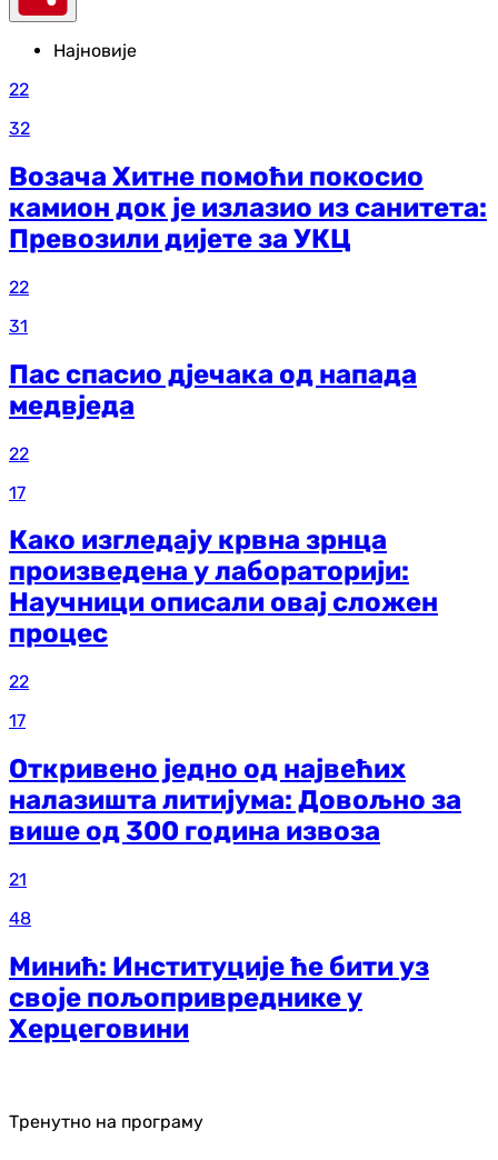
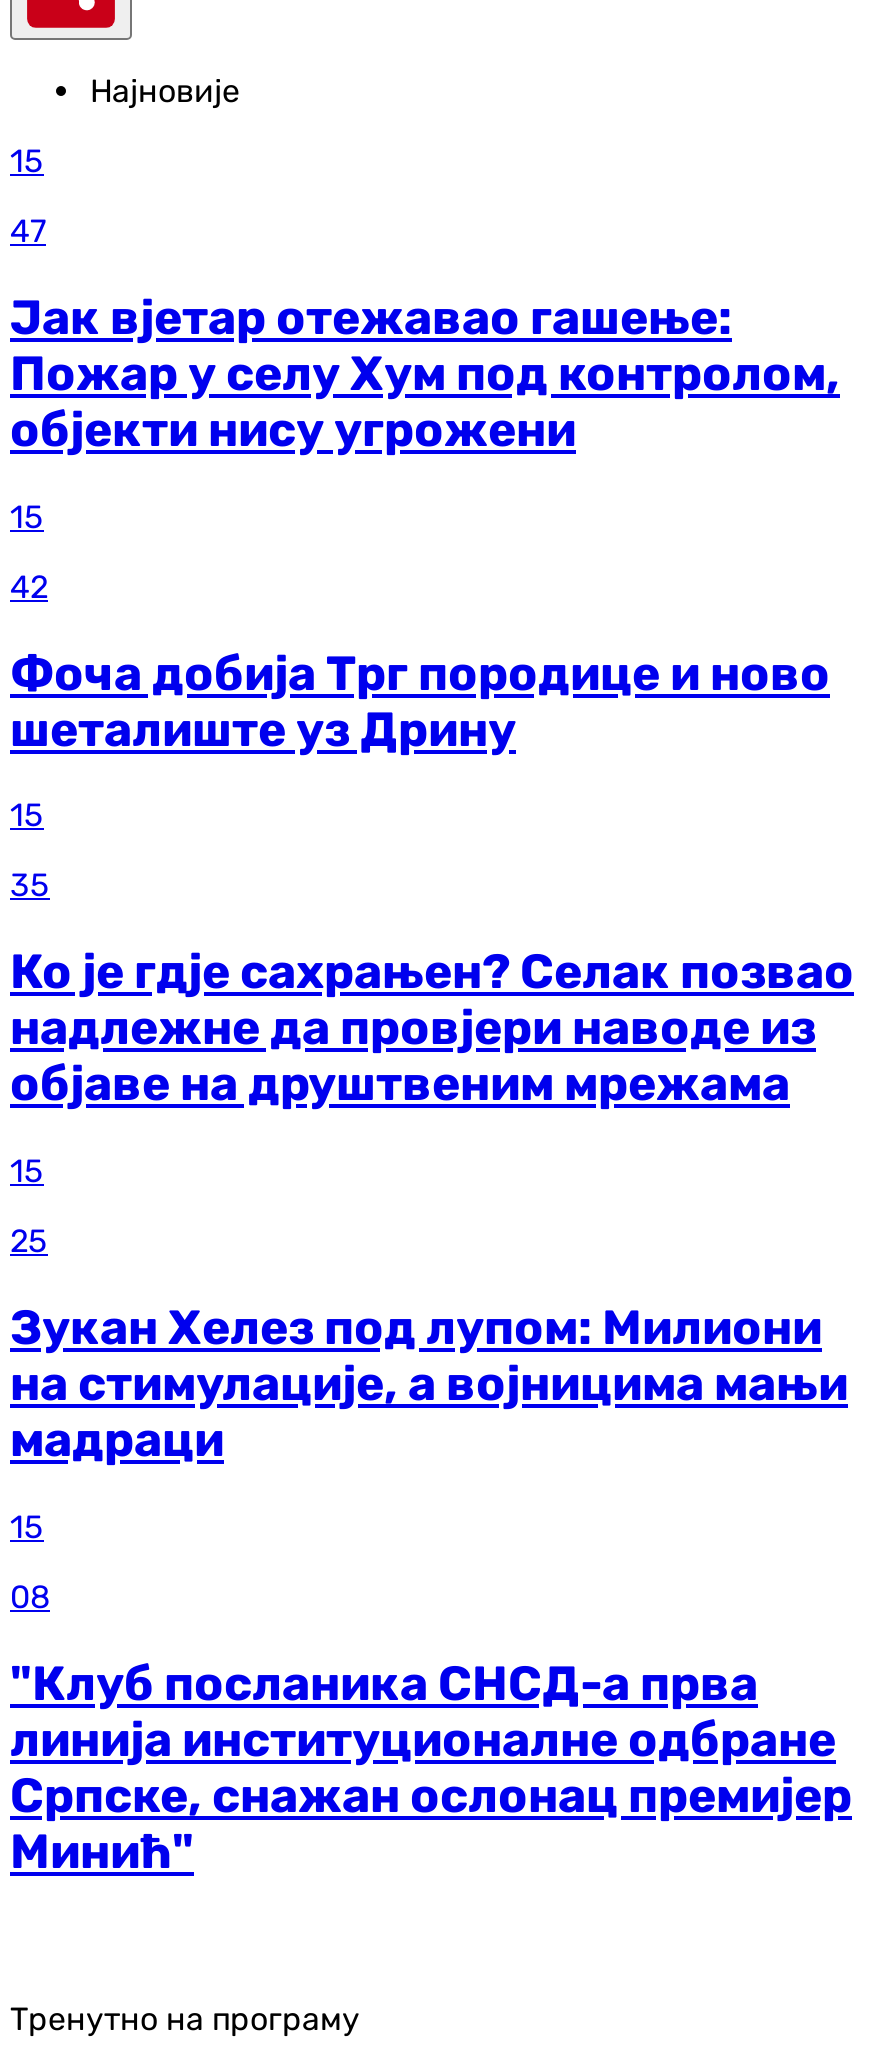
- 22
+ 15

- 32
+ 47

- Возача Хитне помоћи покосио
- камион док је излазио из санитета:
- Превозили дијете за УКЦ
+ Јак вјетар отежавао гашење:
+ Пожар у селу Хум под контролом,
+ објекти нису угрожени

- 22
+ 15

- 31
+ 42

- Пас спасио дјечака од напада
- медвједа
+ Фоча добија Трг породице и ново
+ шеталиште уз Дрину

- 22
+ 15

- 17
+ 35

- Како изгледају крвна зрнца
- произведена у лабораторији:
- Научници описали овај сложен
- процес
+ Ко је гдје сахрањен? Селак позвао
+ надлежне да провјери наводе из
+ објаве на друштвеним мрежама

- 22
+ 15

- 17
+ 25

- Откривено једно од највећих
- налазишта литијума: Довољно за
- више од 300 година извоза
+ Зукан Хелез под лупом: Милиони
+ на стимулације, а војницима мањи
+ мадраци

- 21
+ 15

- 48
+ 08

- Минић: Институције ће бити уз
- своје пољопривреднике у
- Херцеговини
+ "Клуб посланика СНСД-а прва
+ линија институционалне одбране
+ Српске, снажан ослонац премијер
+ Минић"
